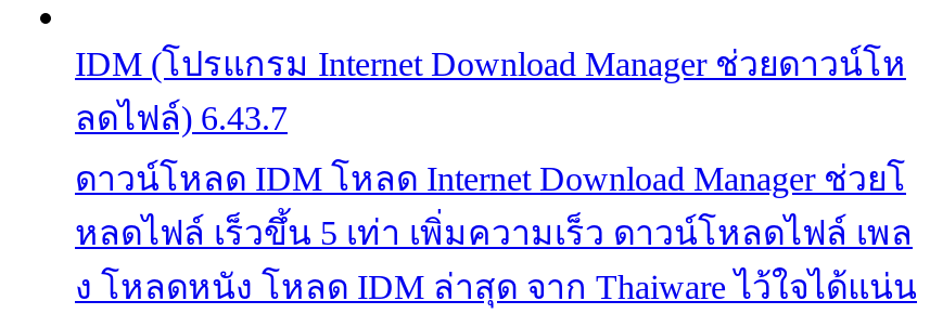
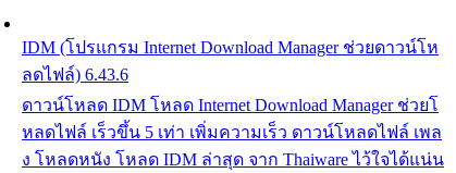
- ลดไฟล์) 6.43.7
+ ลดไฟล์) 6.43.6
